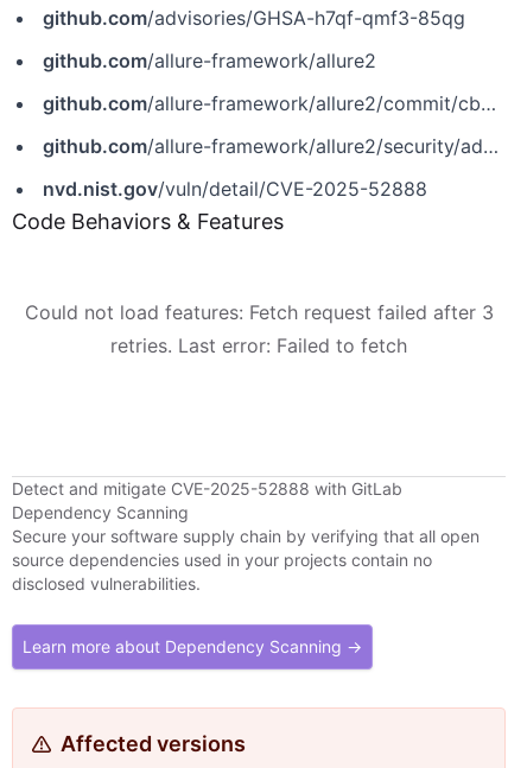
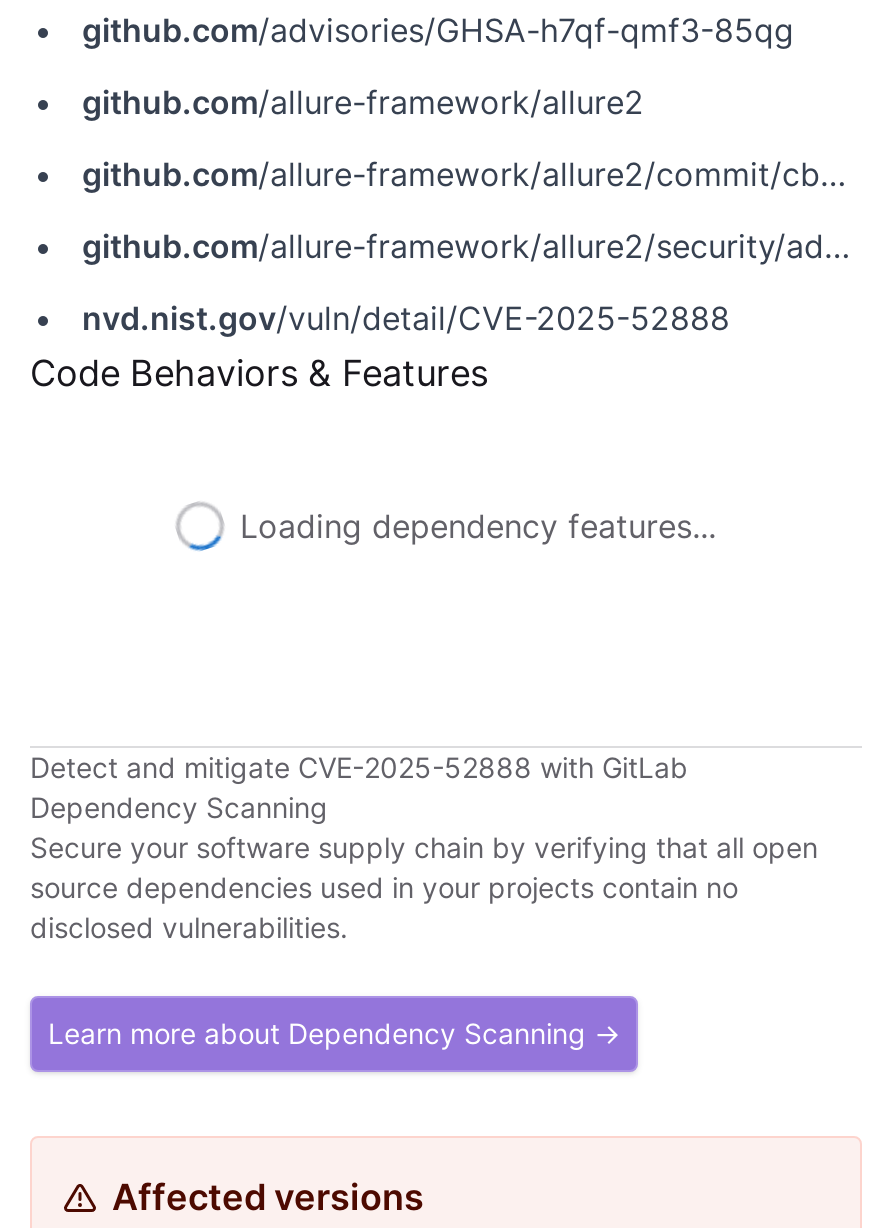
- Could not load features: Fetch request failed after 3
- retries. Last error: Failed to fetch
+ Loading dependency features...
